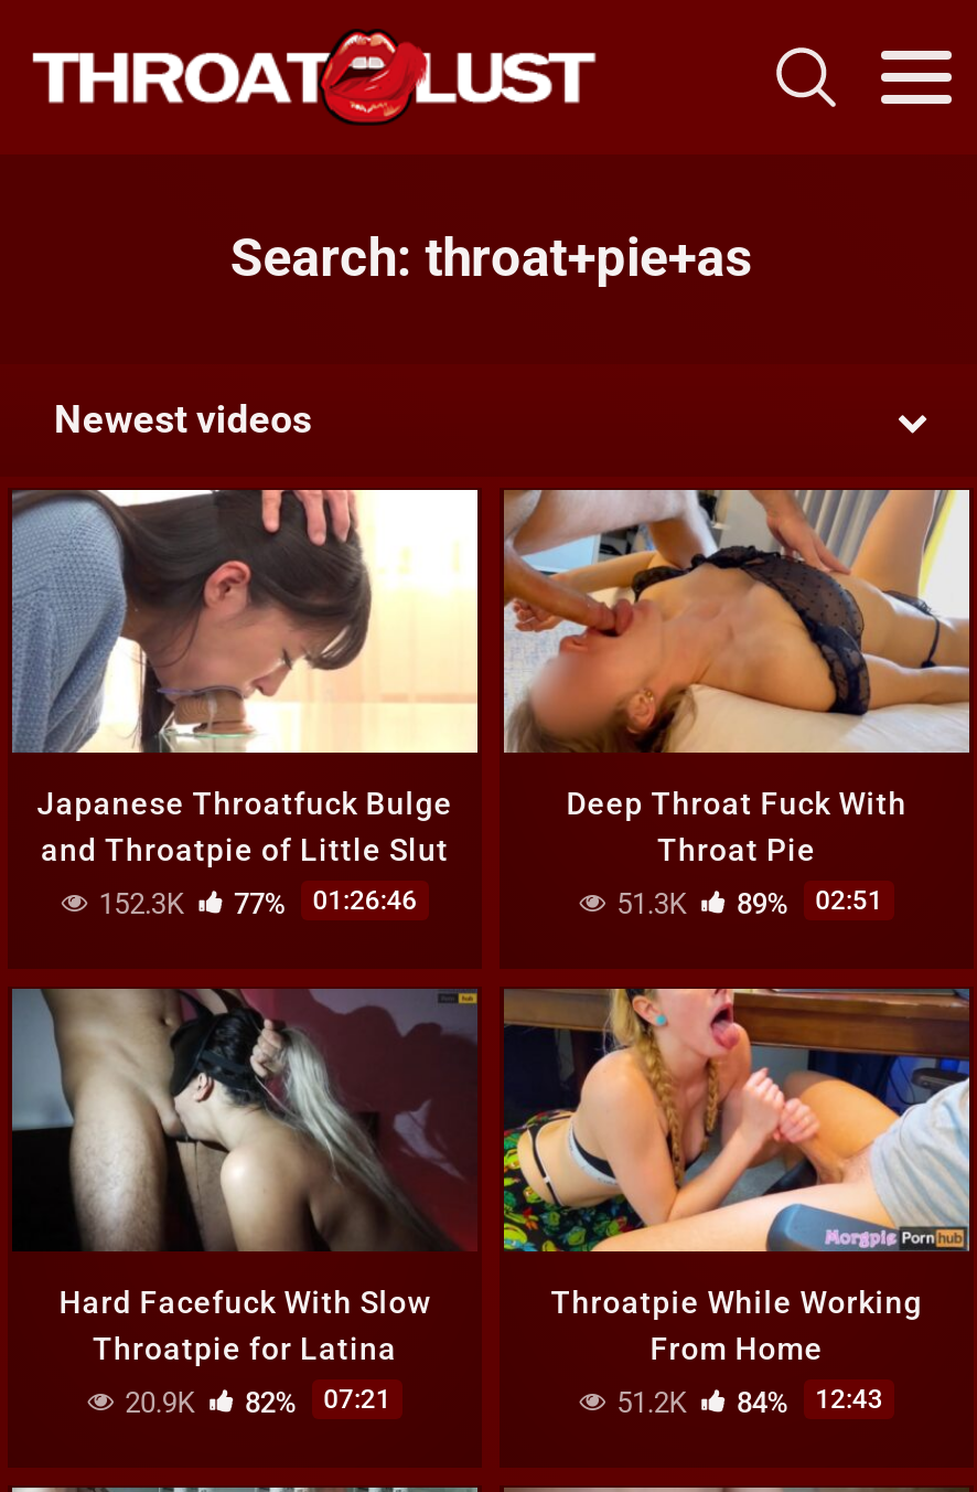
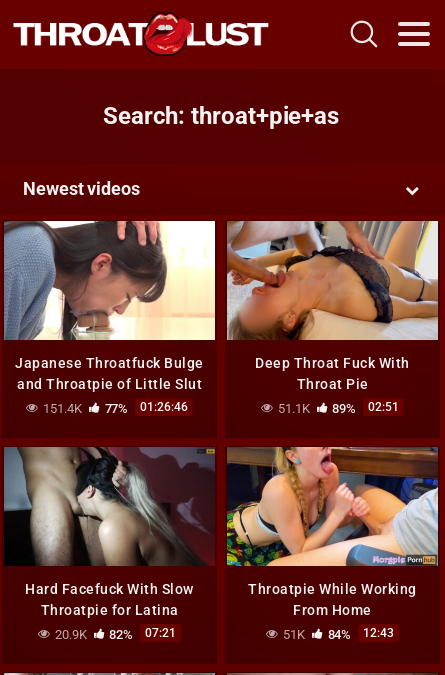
- 152.3K 77% 01:26:46
+ 151.4K 77% 01:26:46

- 51.3K 89% 02:51
+ 51.1K 89% 02:51

- 51.2K 84% 12:43
+ 51K 84% 12:43
